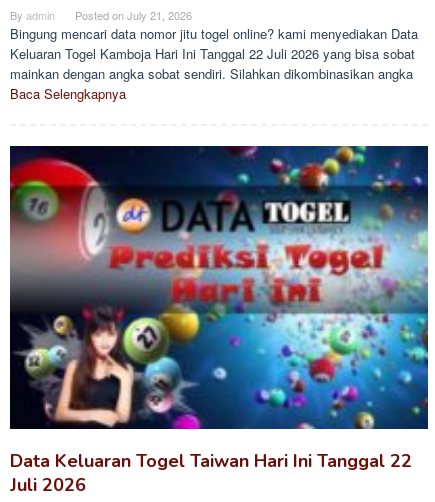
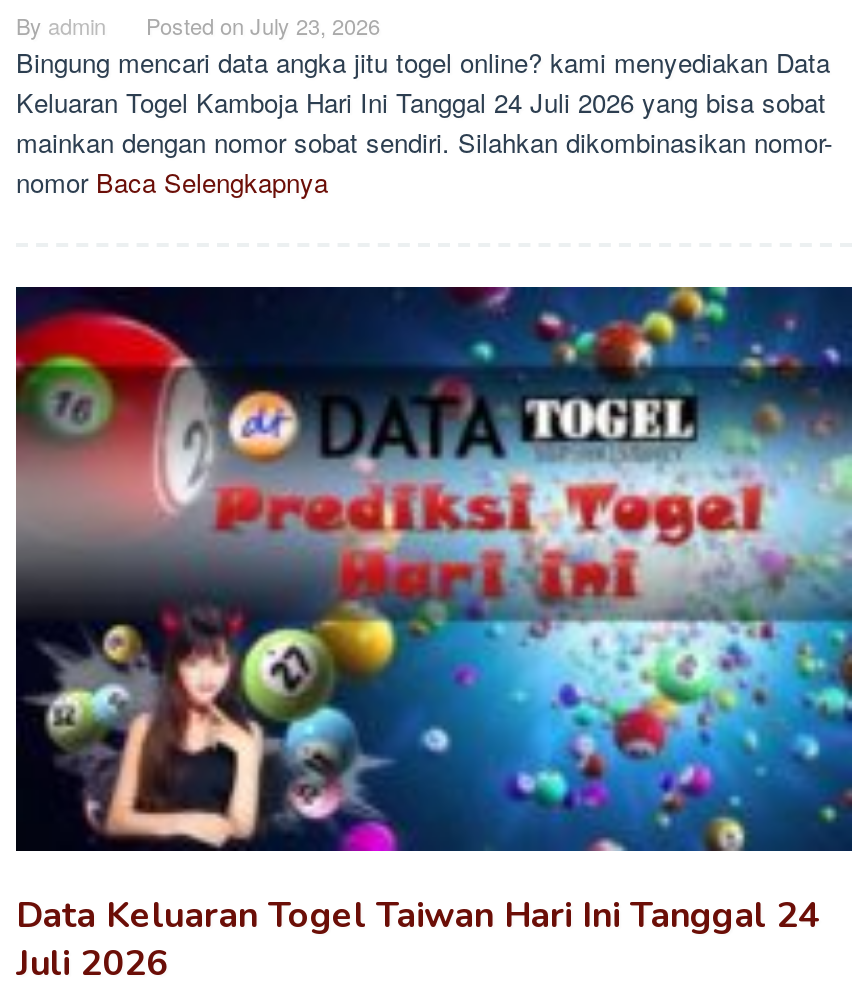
- Posted on July 21, 2026
- Bingung mencari data nomor jitu togel online? kami menyediakan Data
- Keluaran Togel Kamboja Hari Ini Tanggal 22 Juli 2026 yang bisa sobat
- mainkan dengan angka sobat sendiri. Silahkan dikombinasikan angka
- Baca Selengkapnya
+ Posted on July 23, 2026
+ Bingung mencari data angka jitu togel online? kami menyediakan Data
+ Keluaran Togel Kamboja Hari Ini Tanggal 24 Juli 2026 yang bisa sobat
+ mainkan dengan nomor sobat sendiri. Silahkan dikombinasikan nomor-
+ nomor Baca Selengkapnya

- Data Keluaran Togel Taiwan Hari Ini Tanggal 22
+ Data Keluaran Togel Taiwan Hari Ini Tanggal 24
